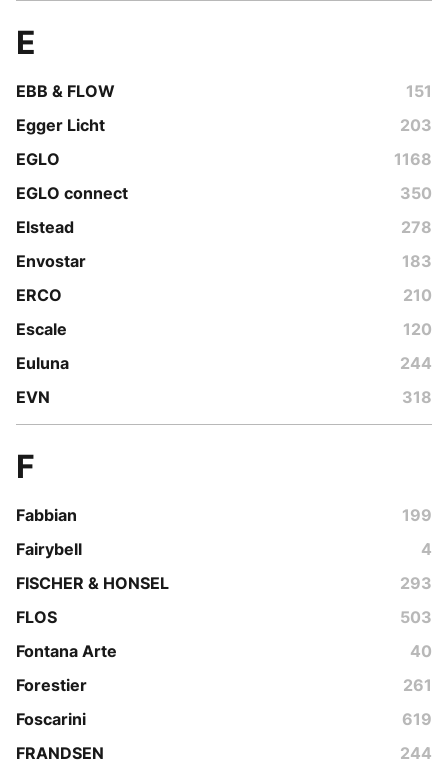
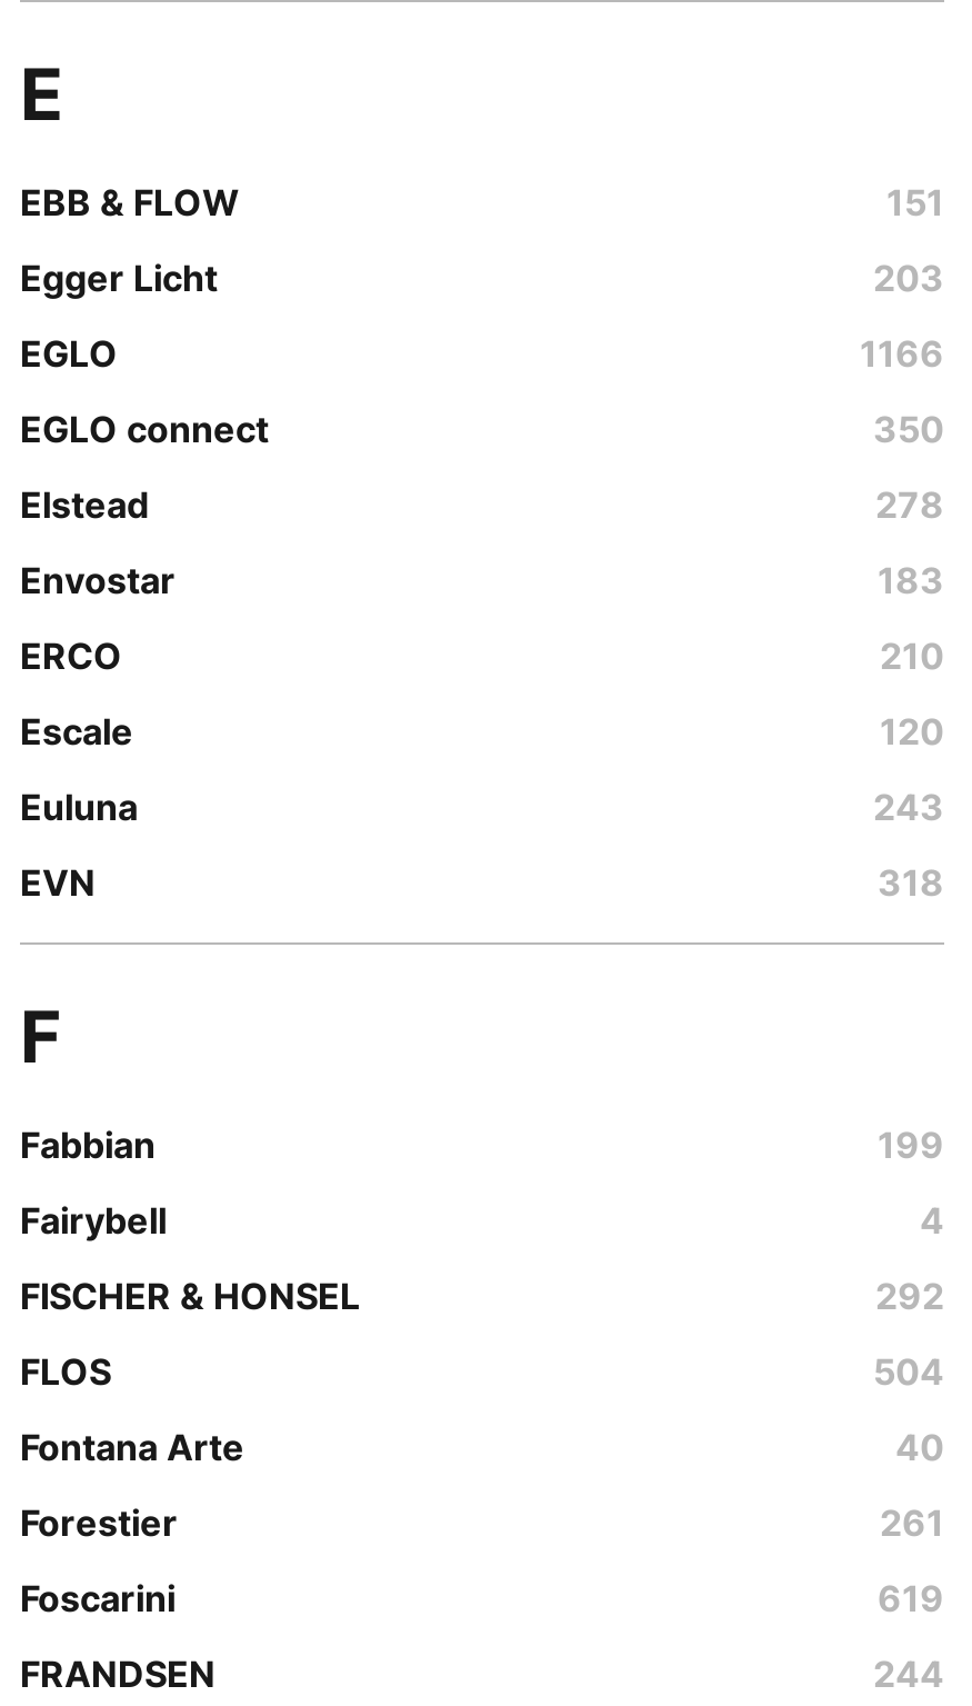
- 1168
+ 1166

- 244
+ 243

- 293
+ 292

- 503
+ 504
